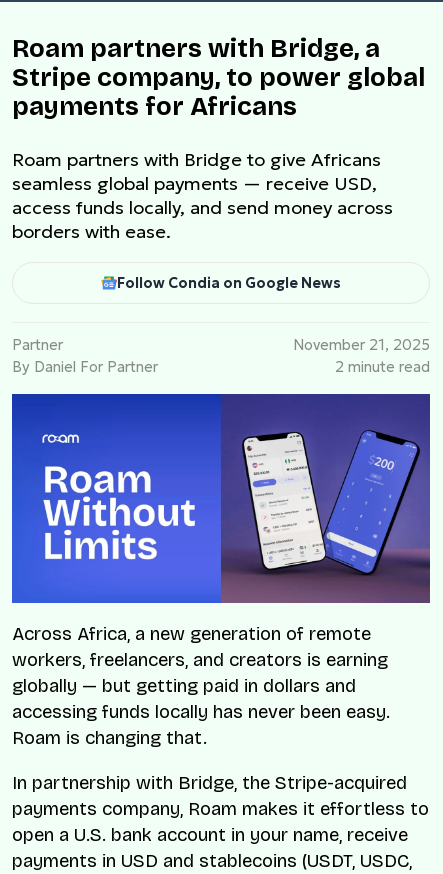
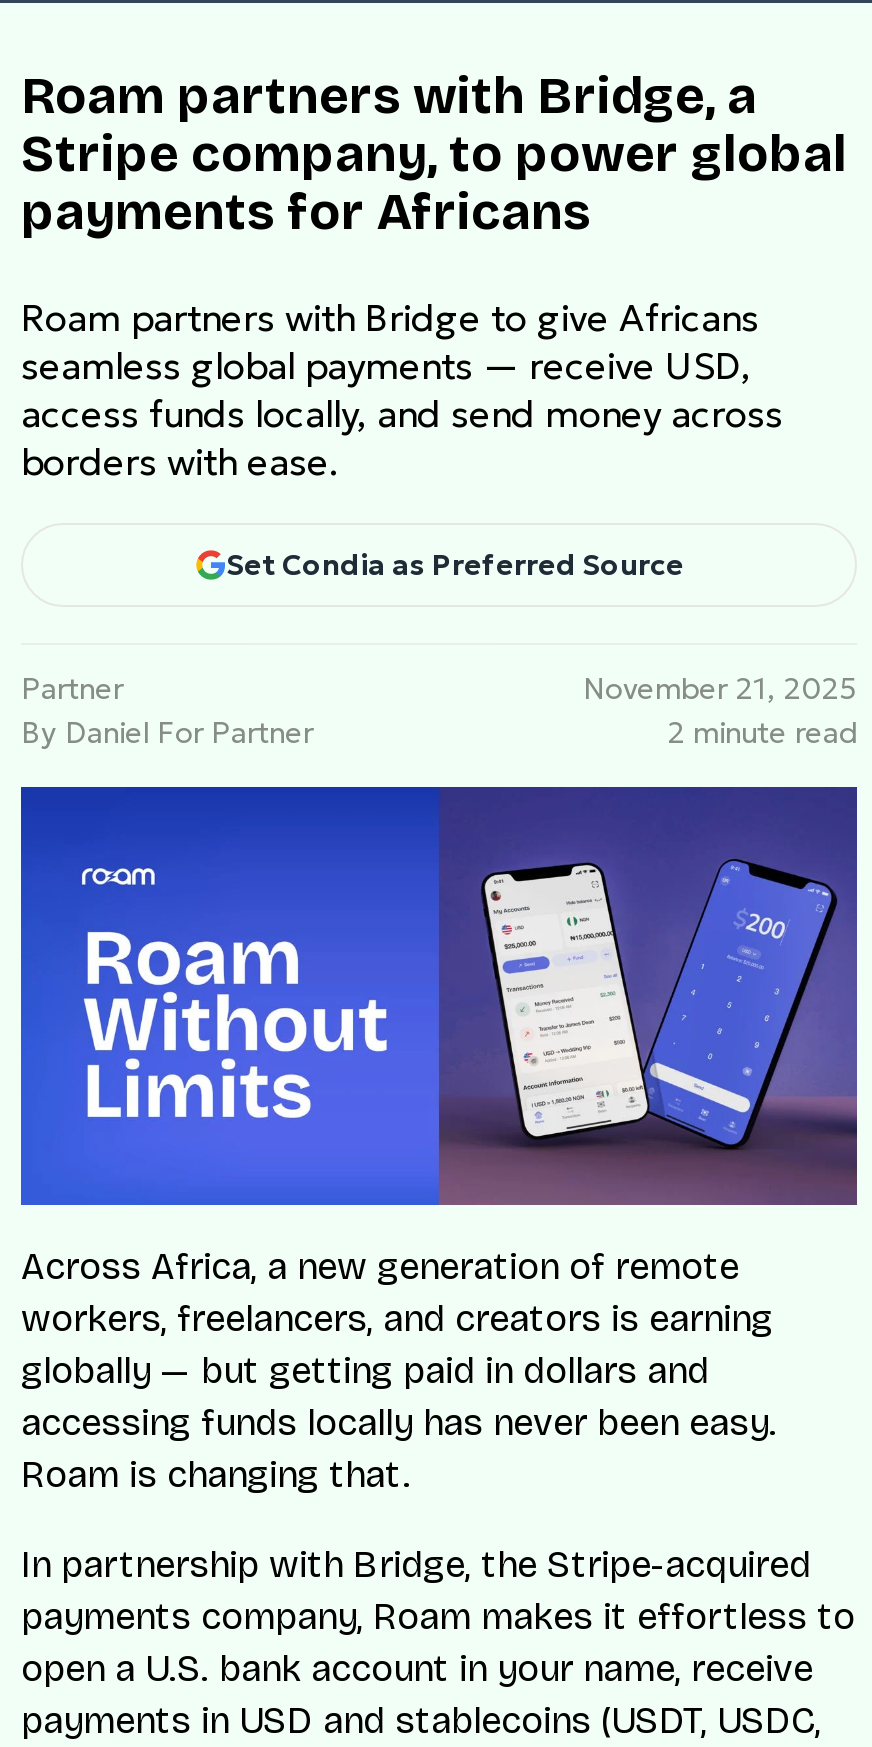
- Follow Condia on Google News
+ Set Condia as Preferred Source
